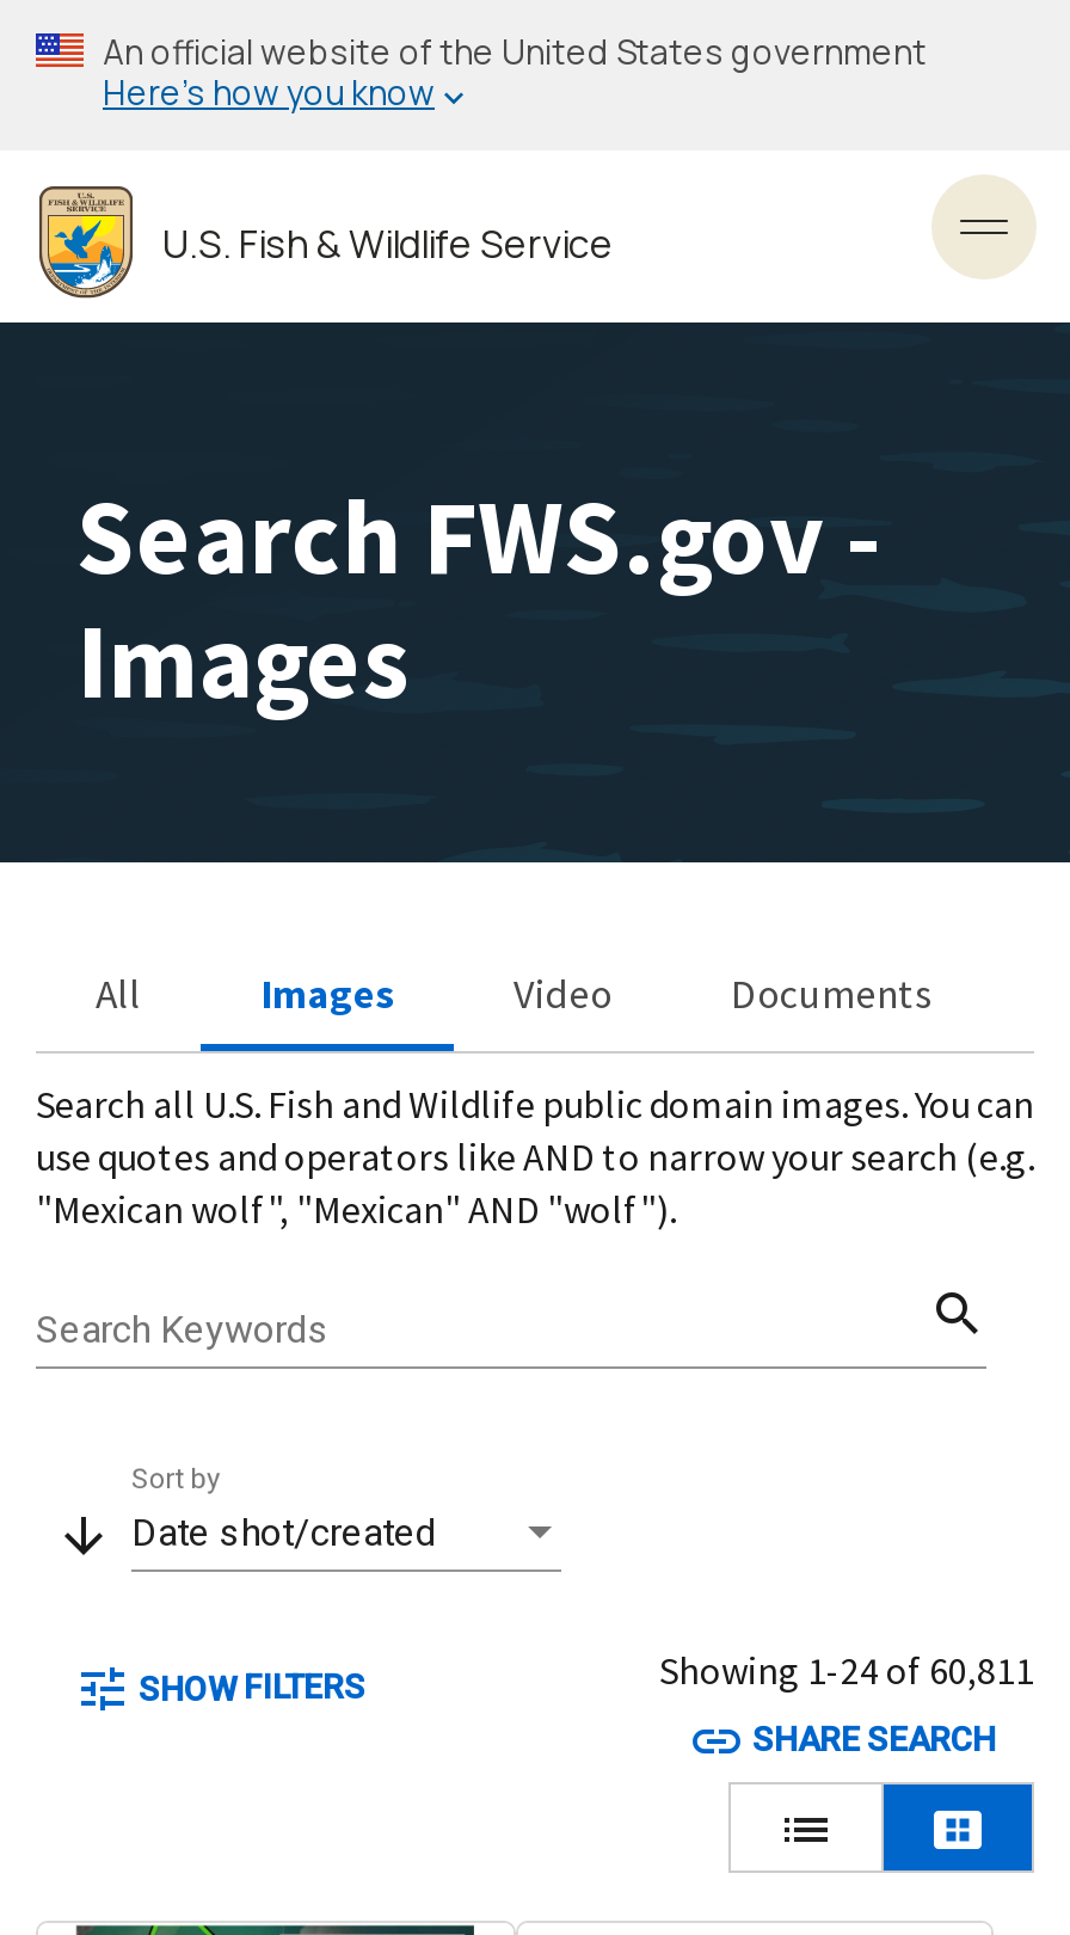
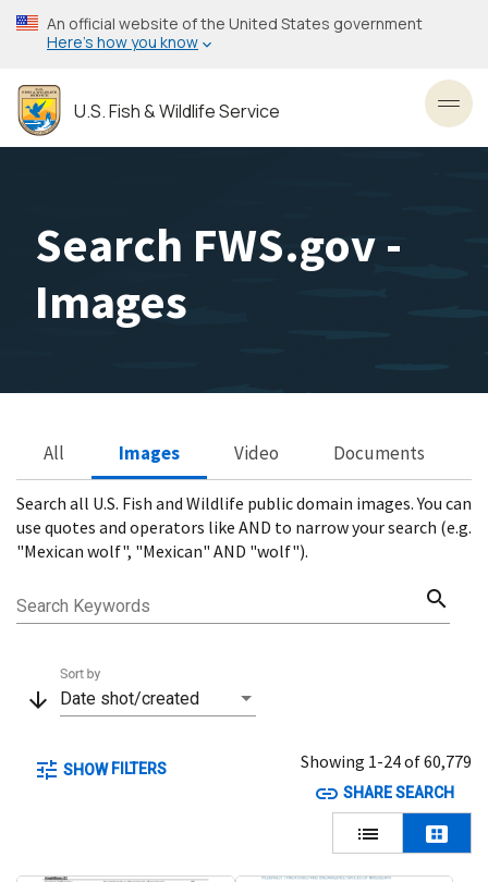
- Showing 1-24 of 60,811
+ Showing 1-24 of 60,779
